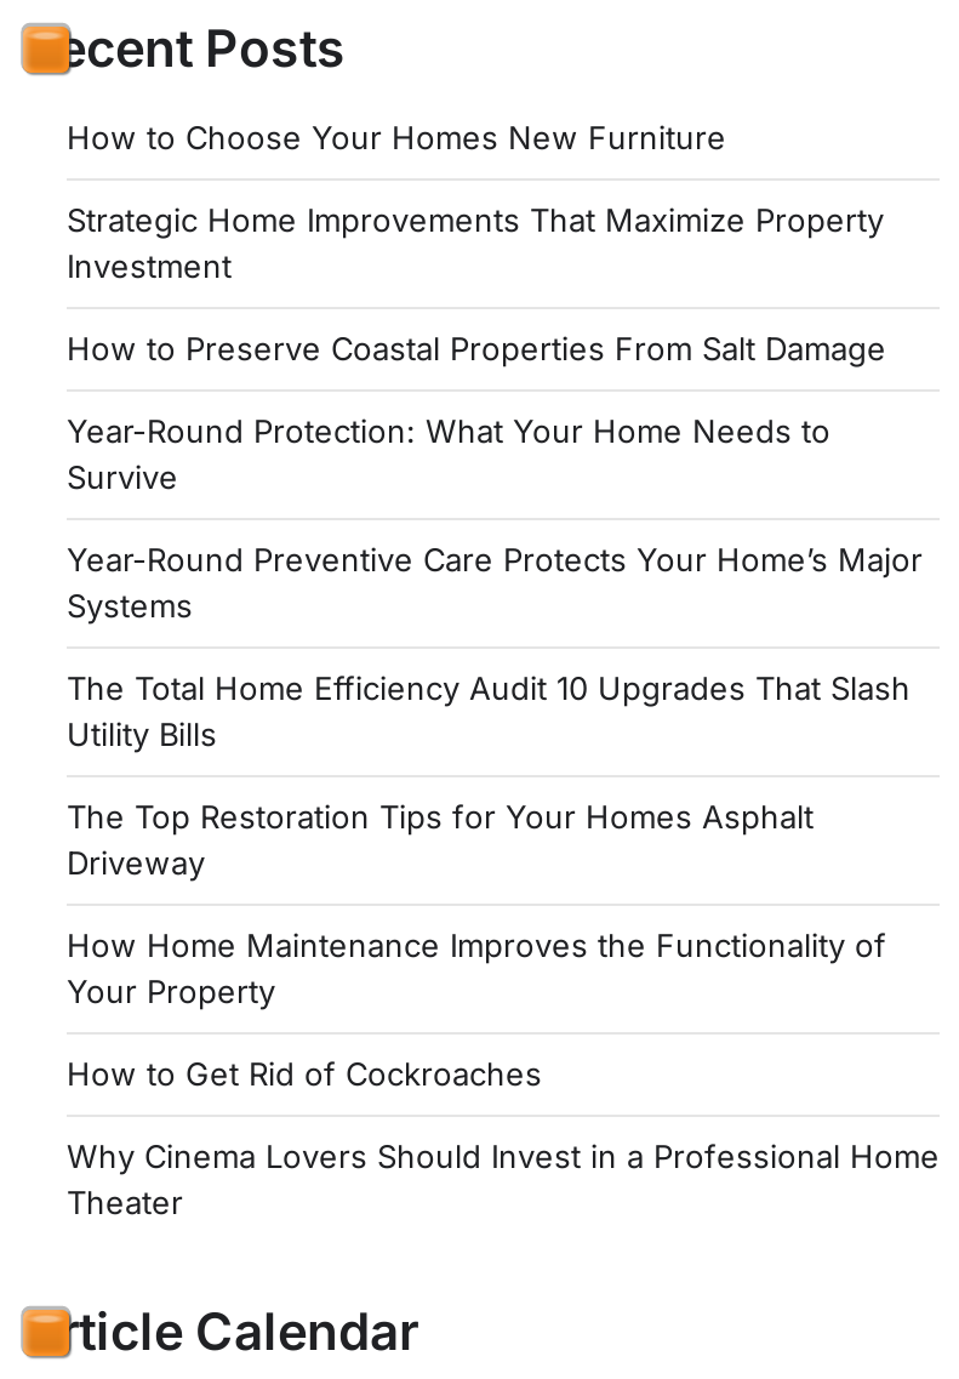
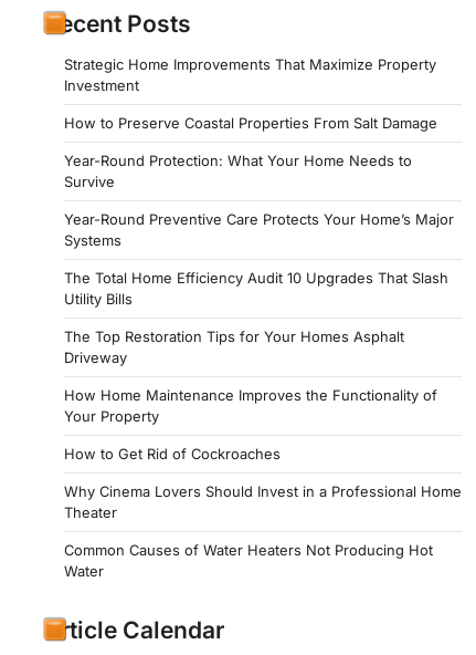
- How to Choose Your Homes New Furniture

moved up: Strategic Home Improvements That Maximize Property | Investment | How to Preserve Coastal Properties From Salt Damage | ... | Why Cinema Lovers Should Invest in a Professional Home | Theater

+ Common Causes of Water Heaters Not Producing Hot
+ Water
